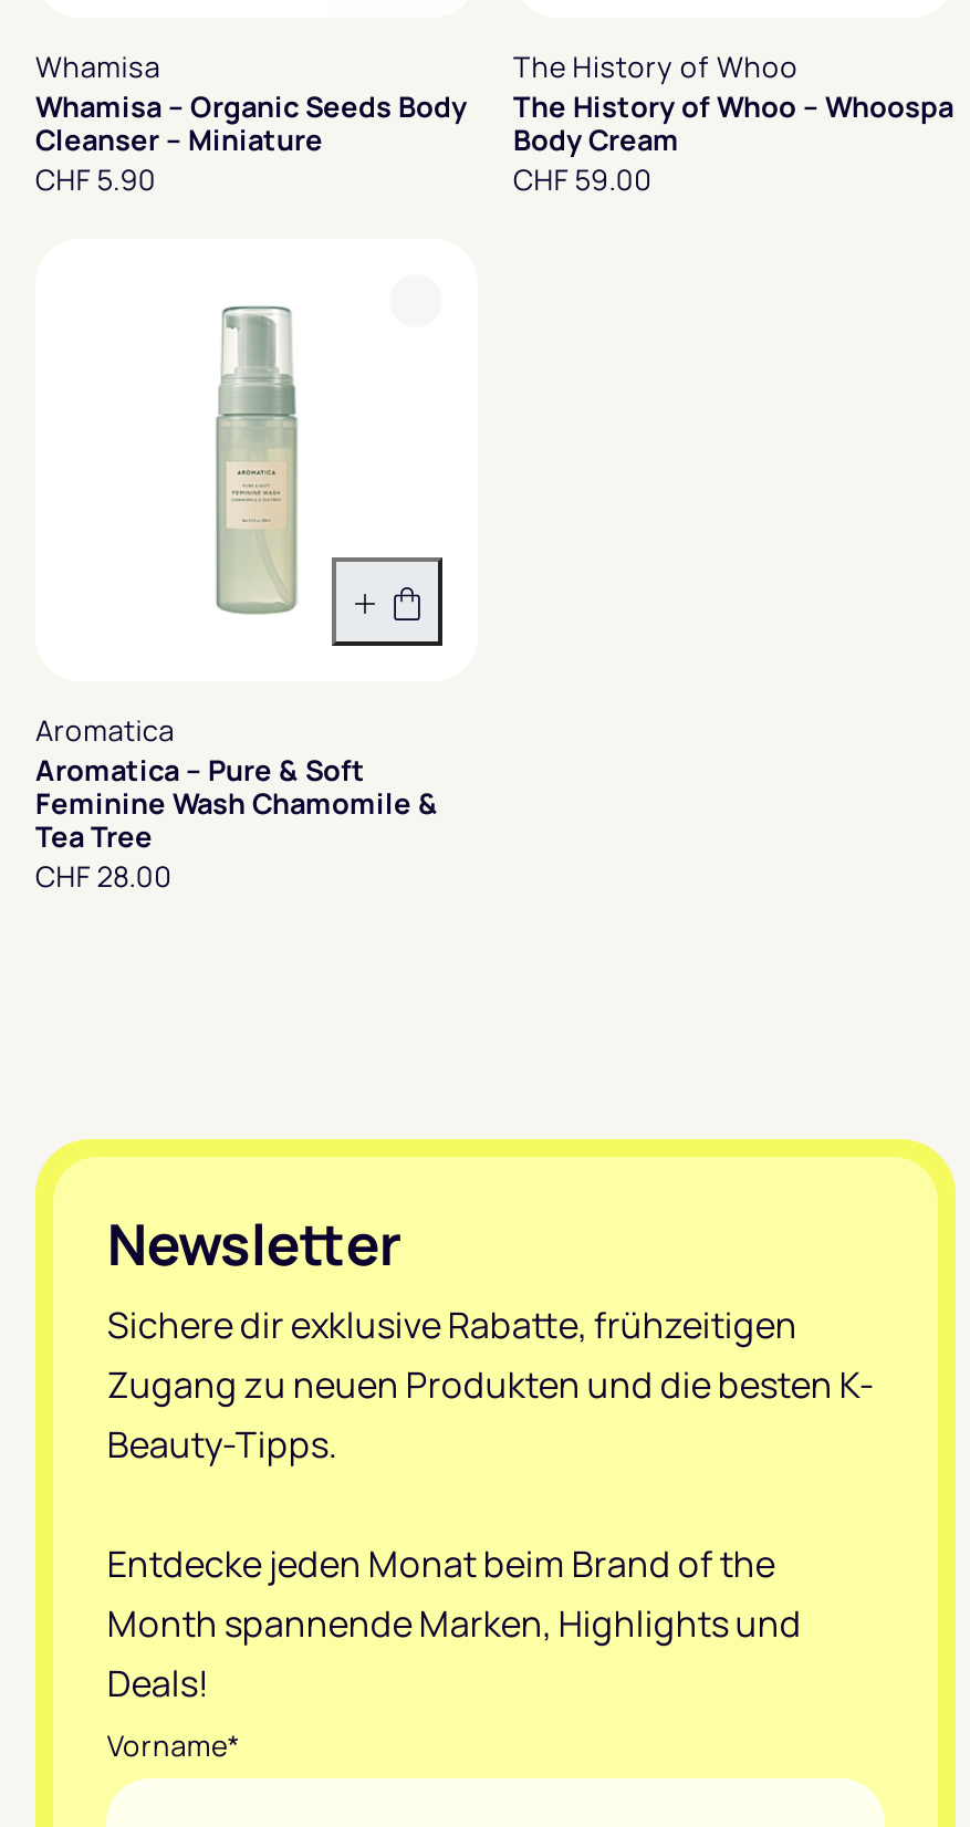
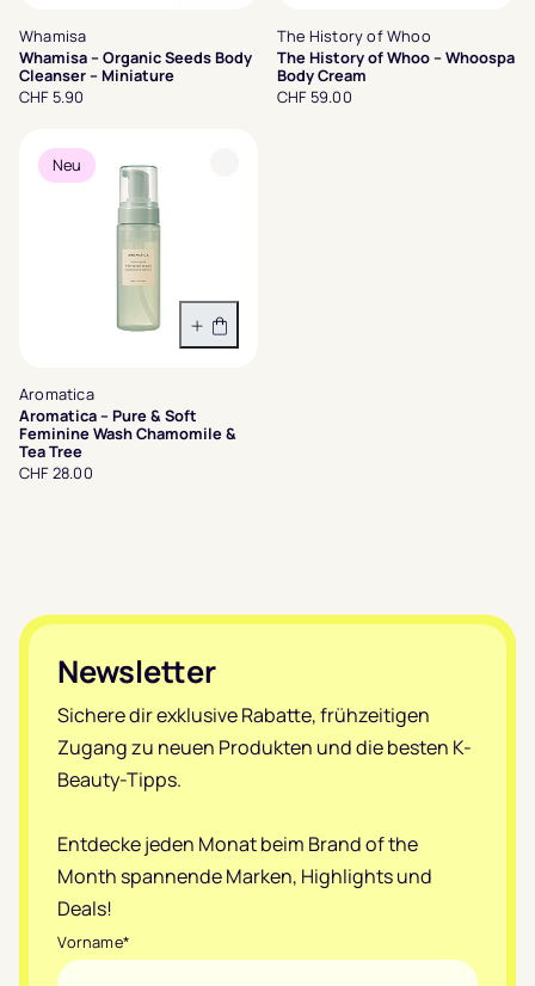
+ Neu
